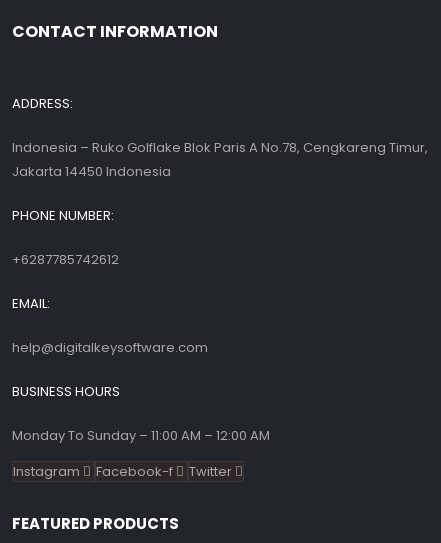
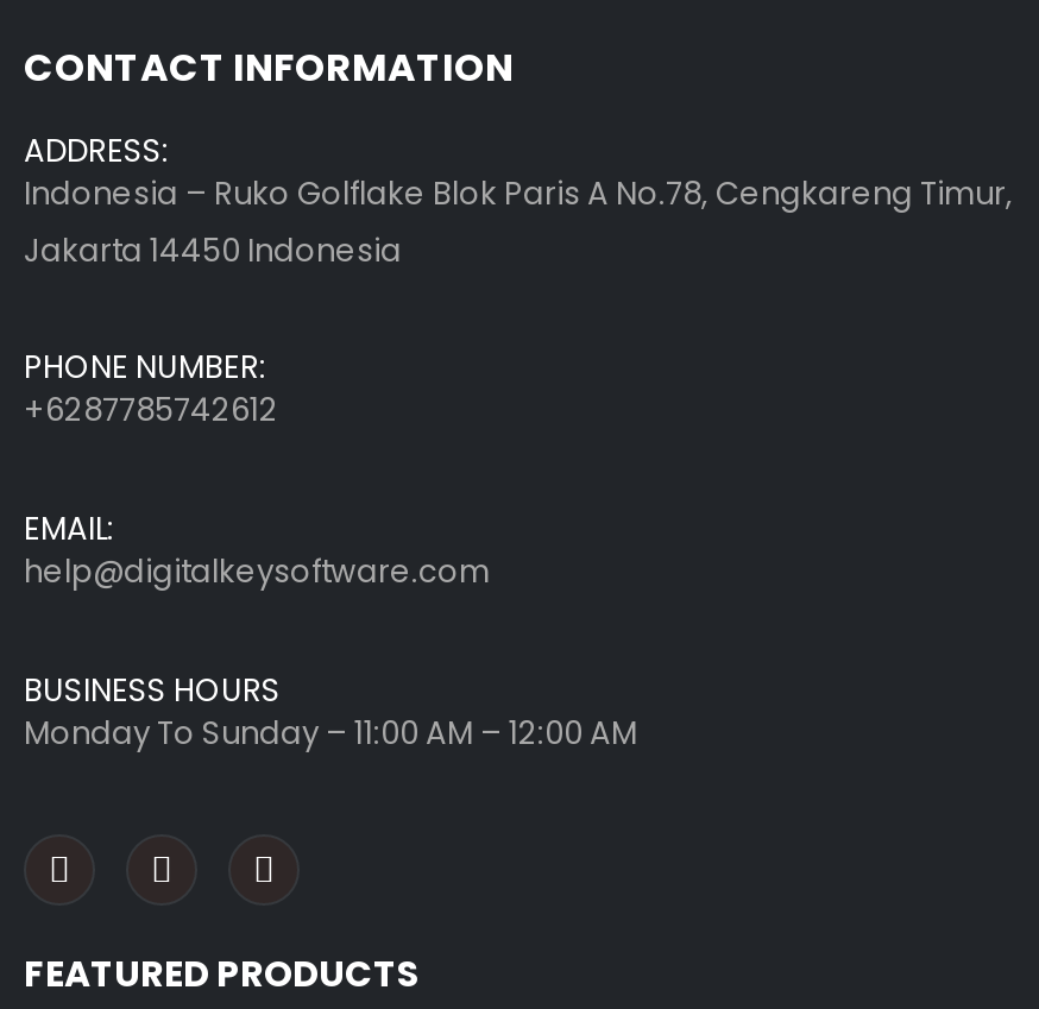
- Instagram
- Facebook-f
- Twitter
